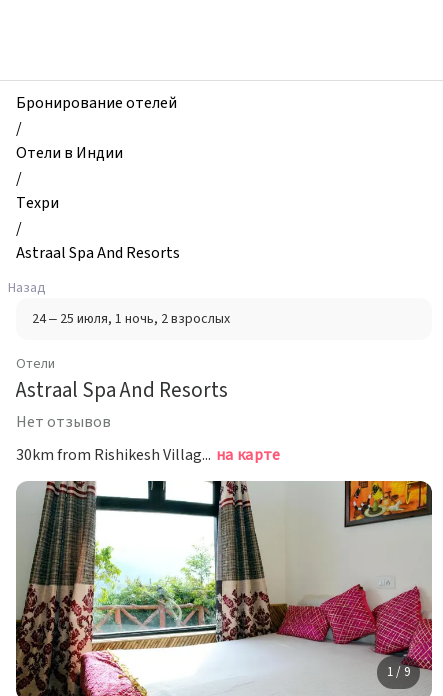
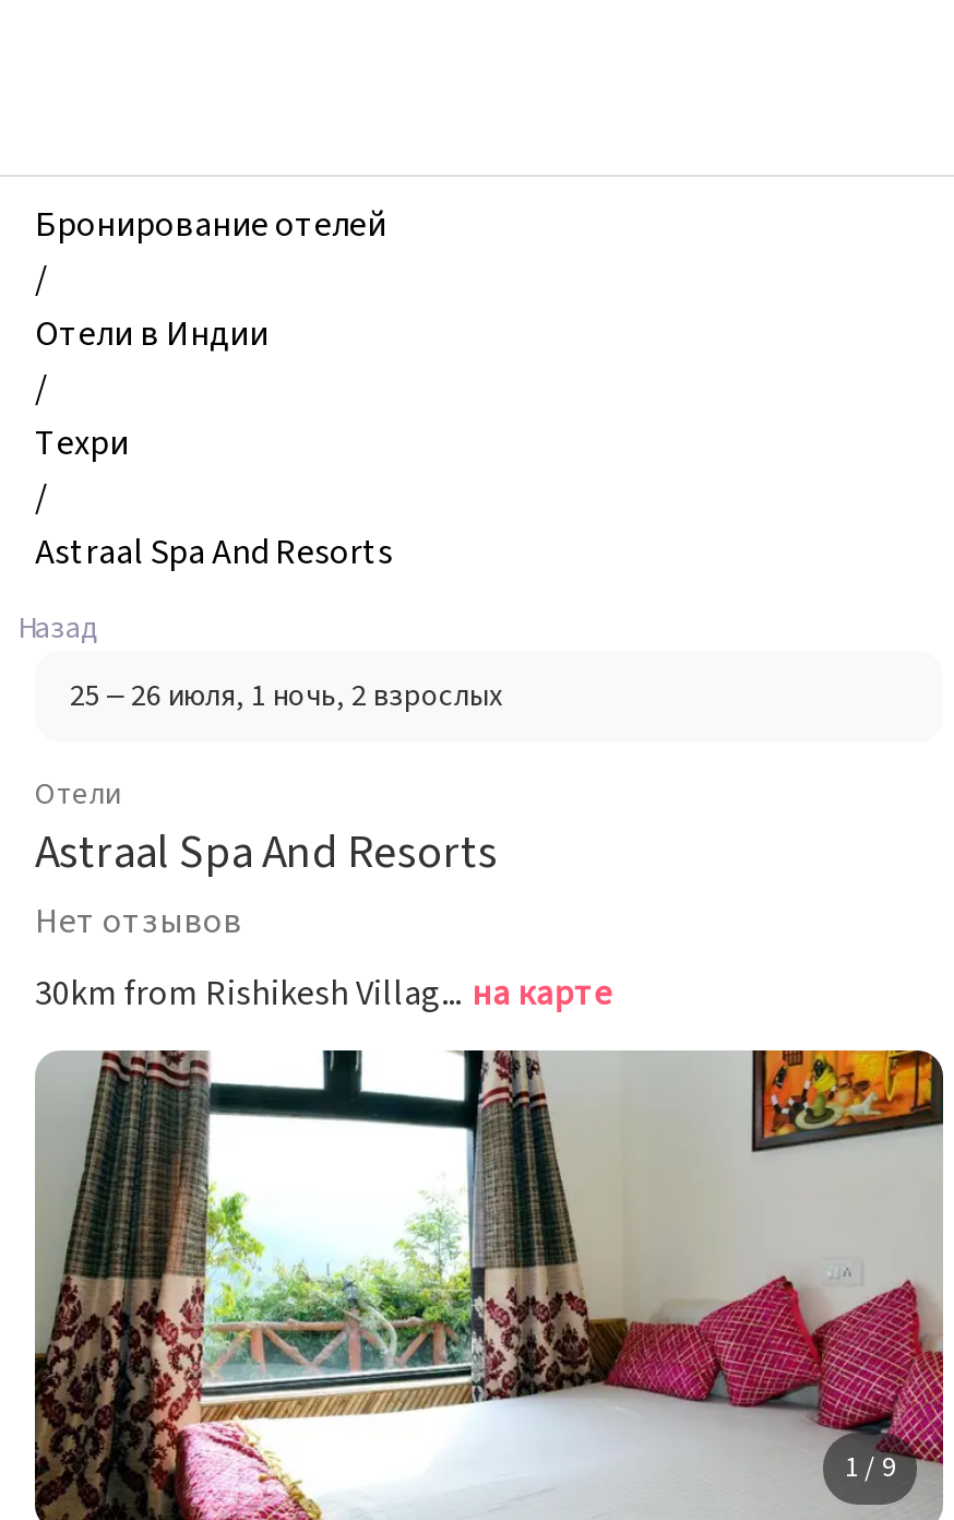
- 24 – 25 июля, 1 ночь, 2 взрослых
+ 25 – 26 июля, 1 ночь, 2 взрослых
